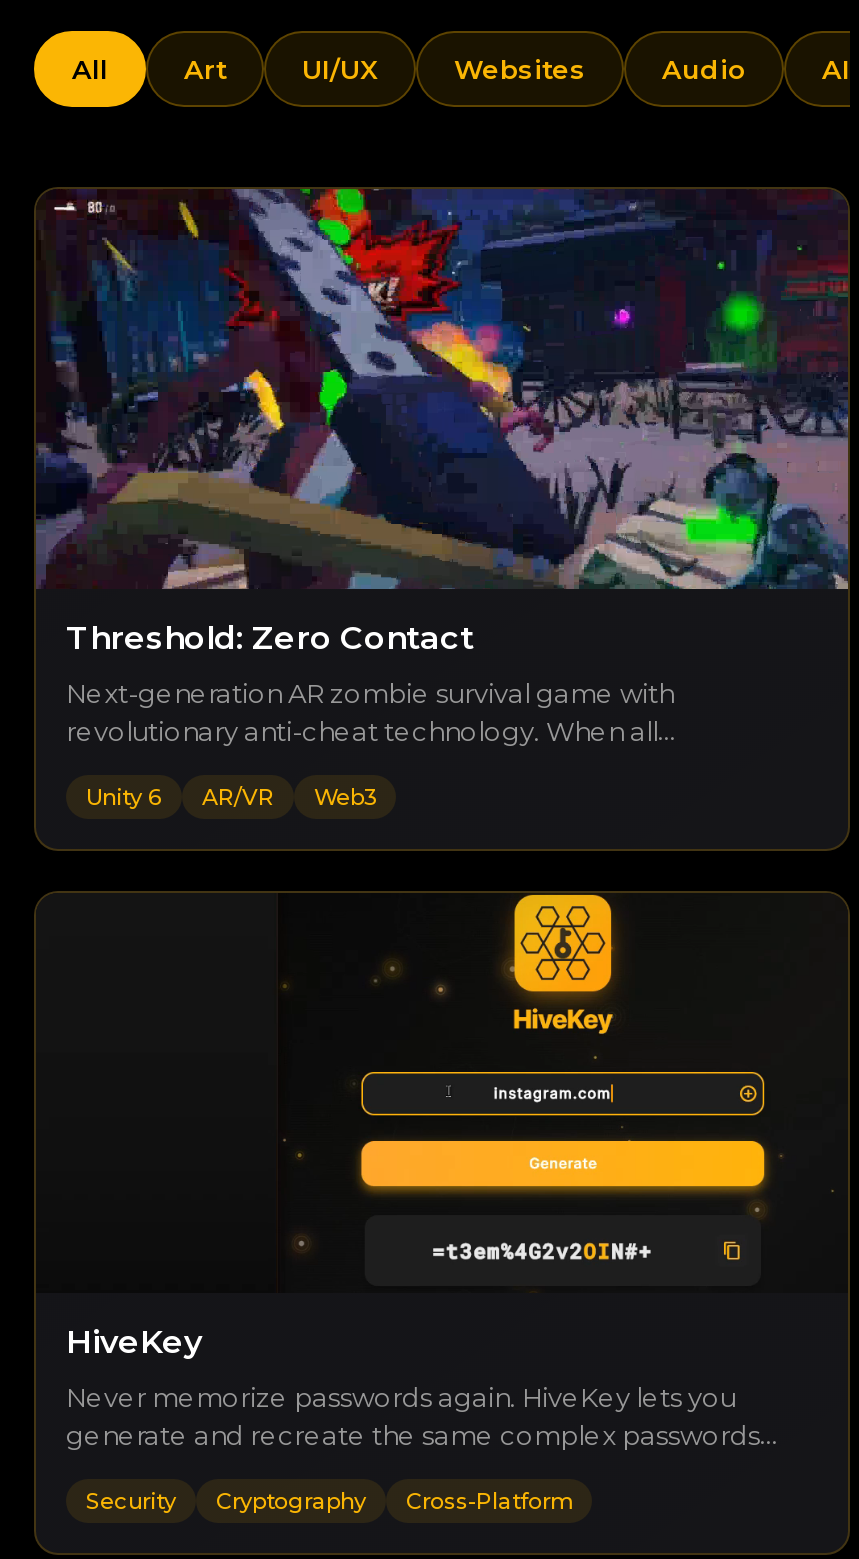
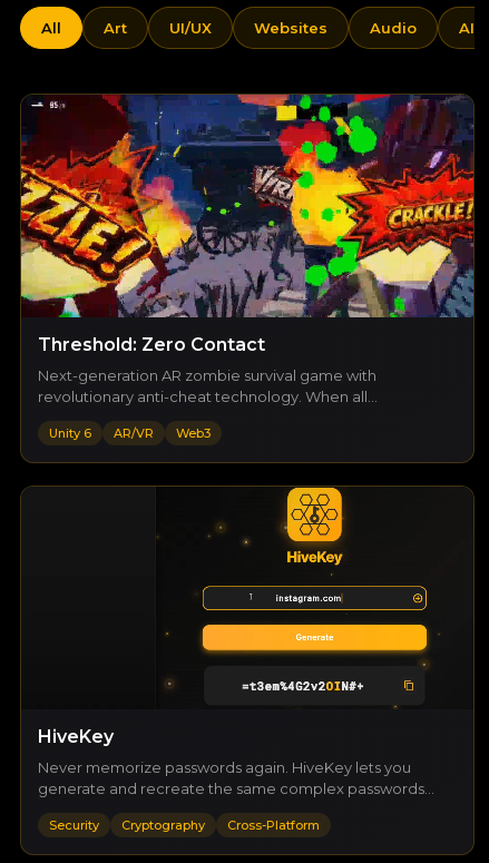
- [image]
+ [image]
